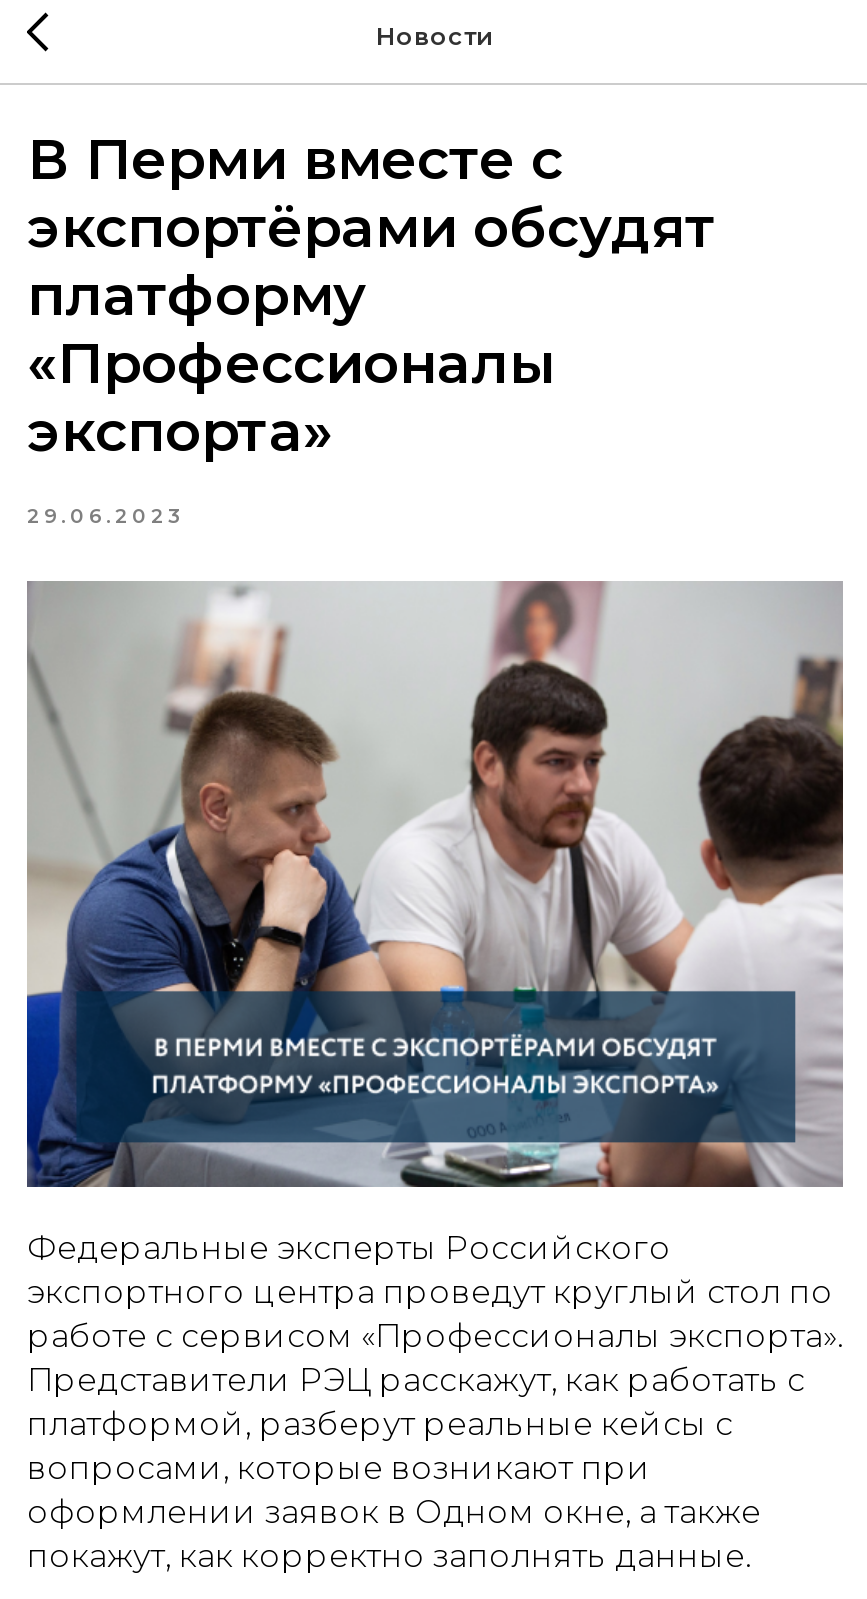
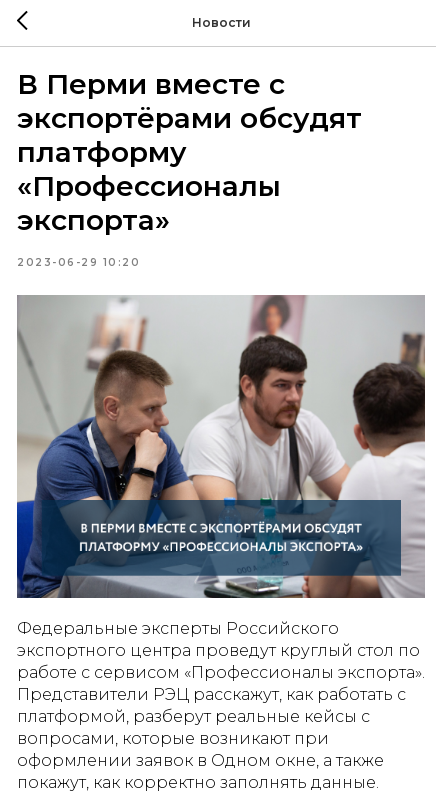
- 29.06.2023
+ 2023-06-29 10:20
